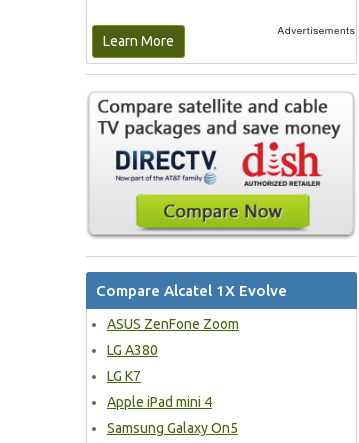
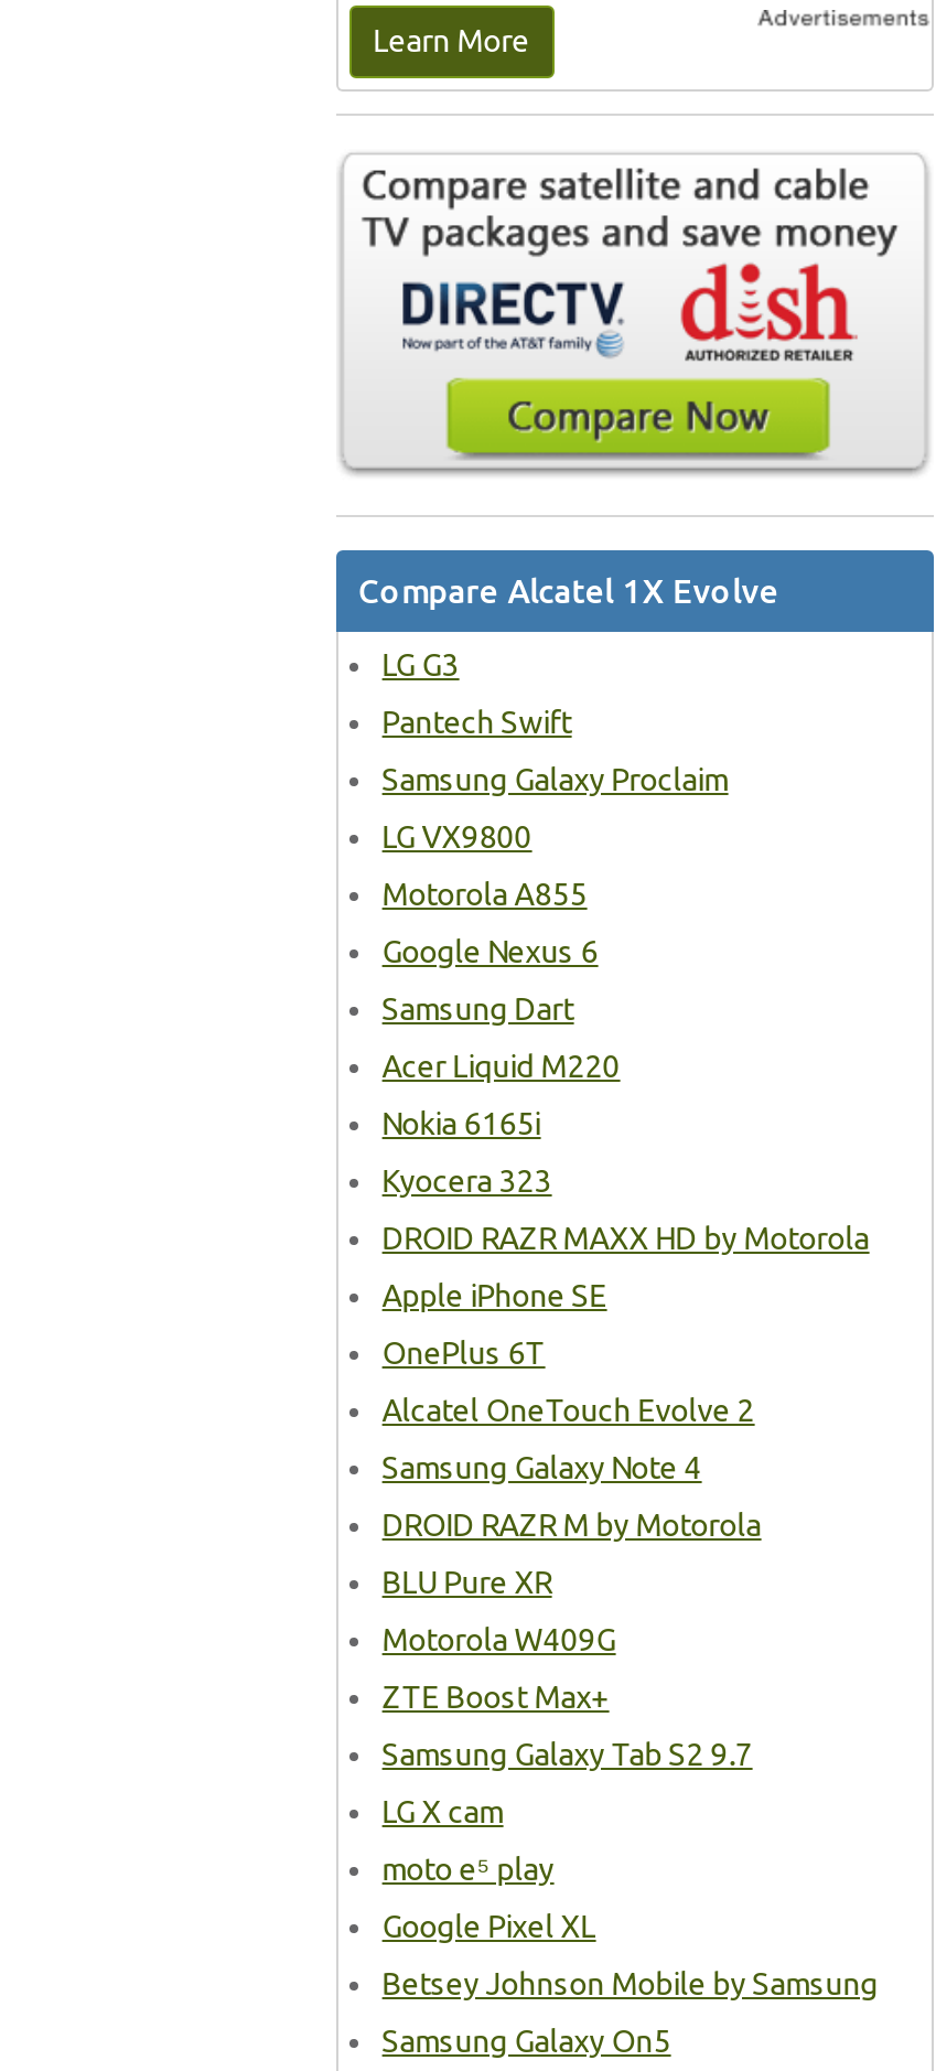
- ASUS ZenFone Zoom
- LG A380
- LG K7
- Apple iPad mini 4
+ LG G3
+ Pantech Swift
+ Samsung Galaxy Proclaim
+ LG VX9800
+ Motorola A855
+ Google Nexus 6
+ Samsung Dart
+ Acer Liquid M220
+ Nokia 6165i
+ Kyocera 323
+ DROID RAZR MAXX HD by Motorola
+ Apple iPhone SE
+ OnePlus 6T
+ Alcatel OneTouch Evolve 2
+ Samsung Galaxy Note 4
+ DROID RAZR M by Motorola
+ BLU Pure XR
+ Motorola W409G
+ ZTE Boost Max+
+ Samsung Galaxy Tab S2 9.7
+ LG X cam
+ moto e⁵ play
+ Google Pixel XL
+ Betsey Johnson Mobile by Samsung
